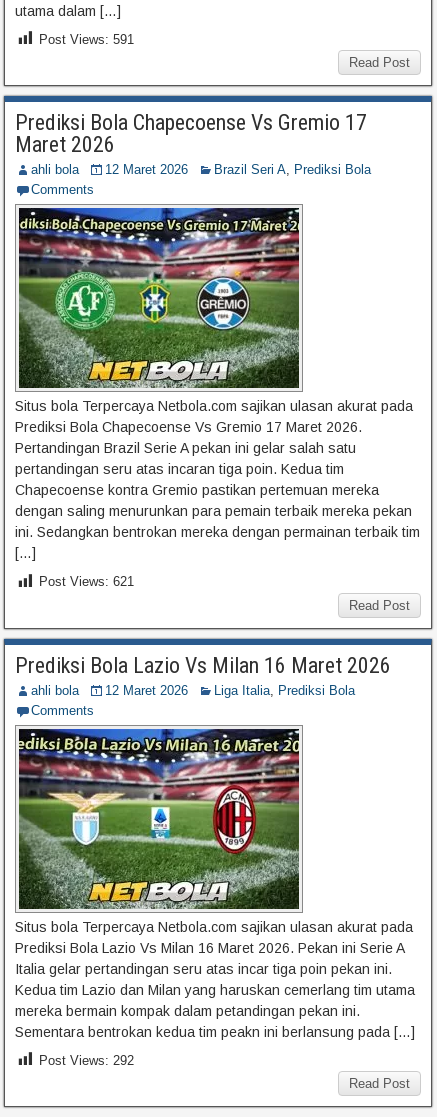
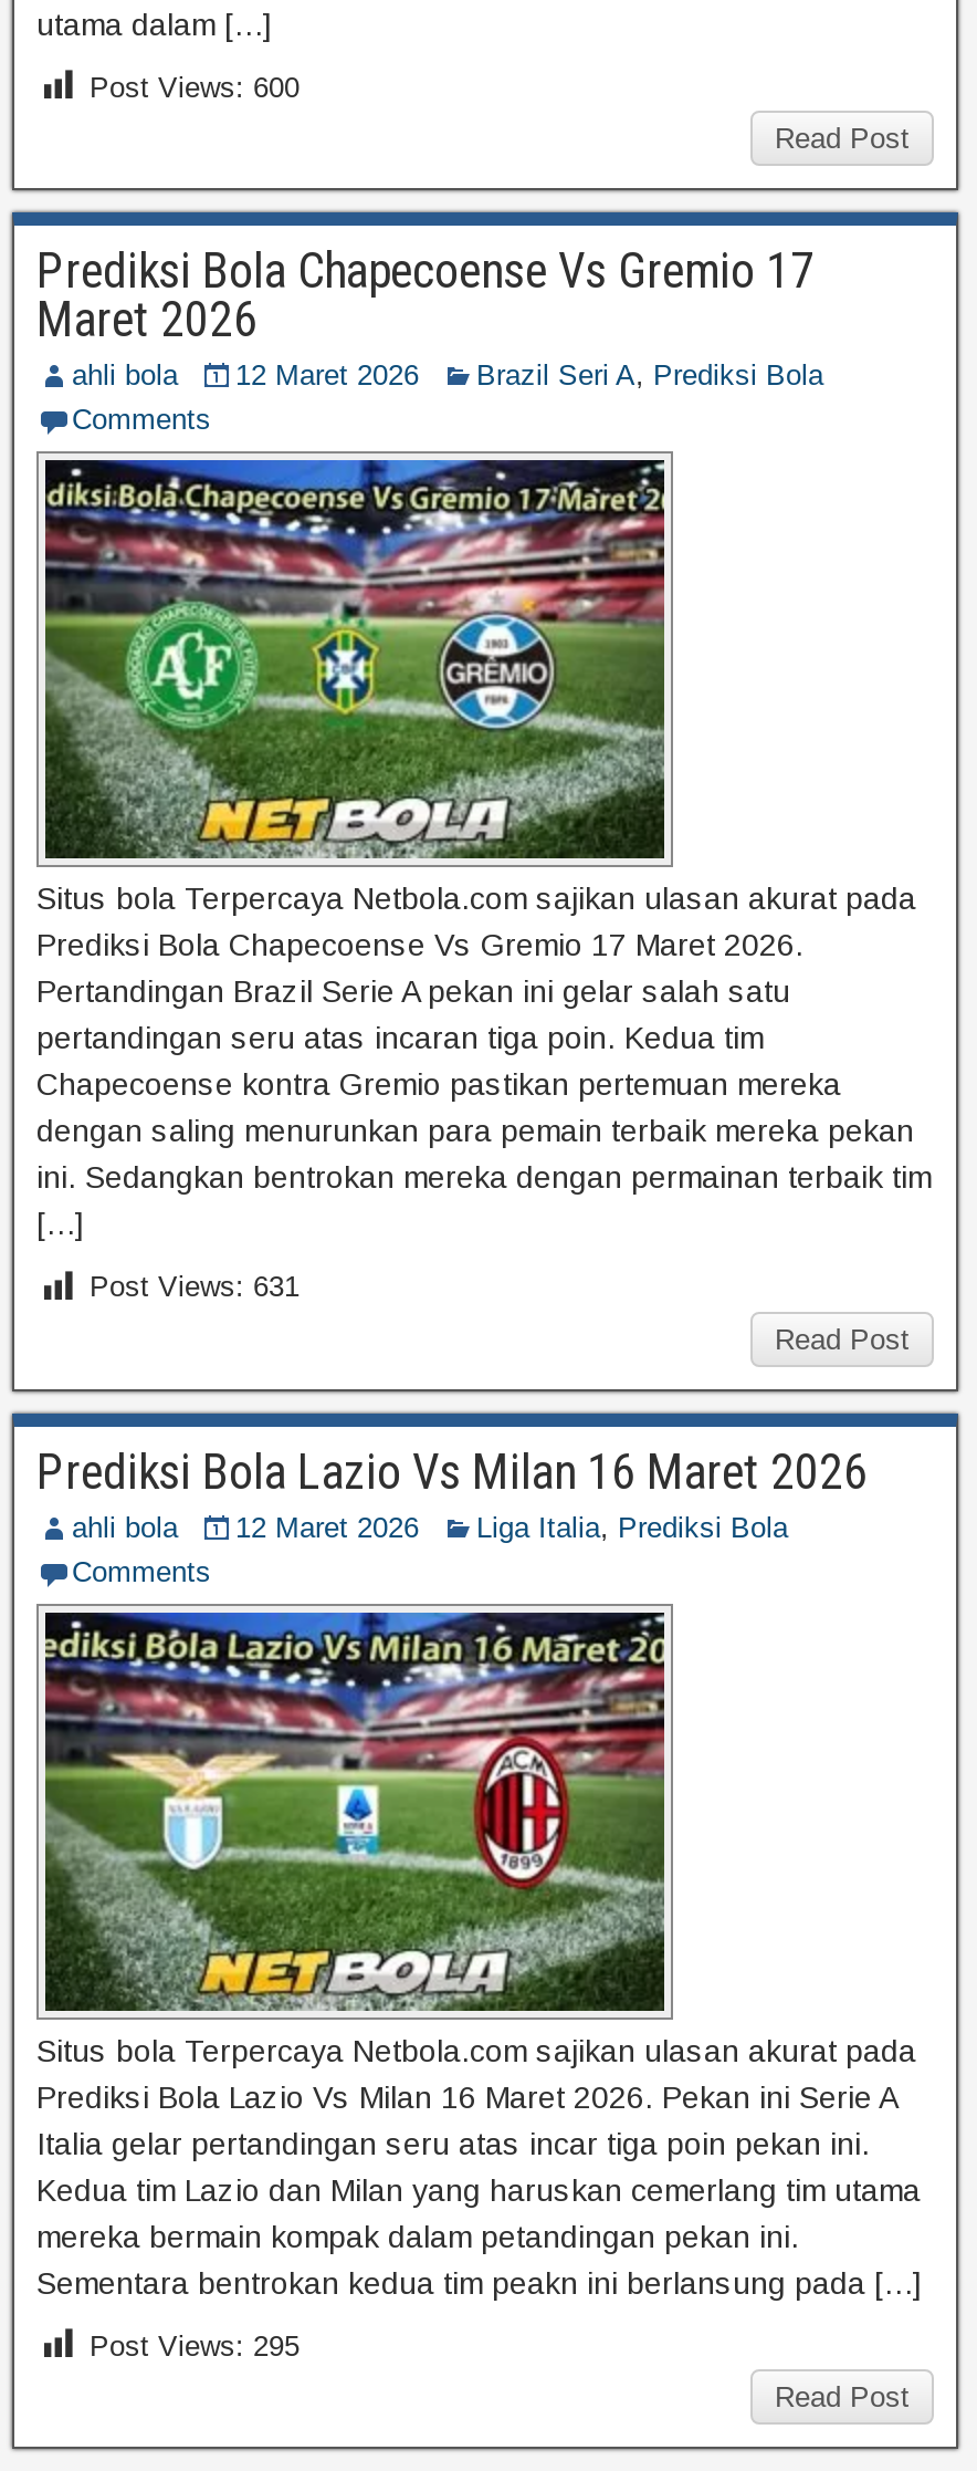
- Post Views: 591
+ Post Views: 600

- Post Views: 621
+ Post Views: 631

- Post Views: 292
+ Post Views: 295
